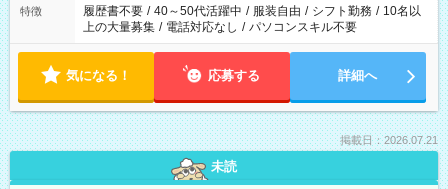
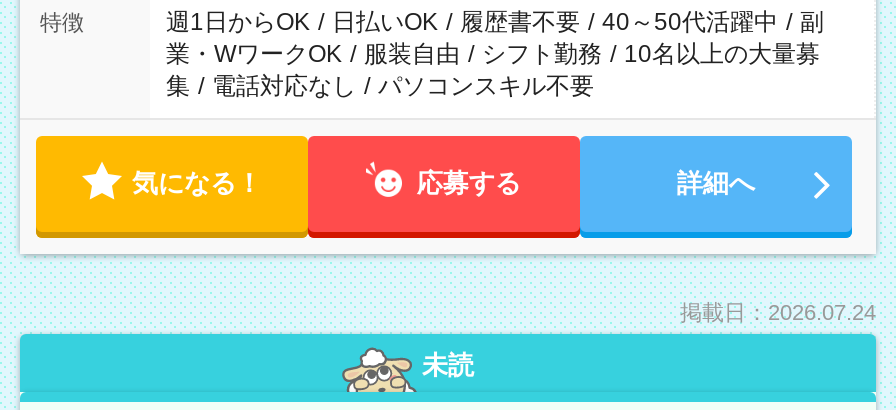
- 履歴書不要 / 40～50代活躍中 / 服装自由 / シフト勤務 / 10名以
- 上の大量募集 / 電話対応なし / パソコンスキル不要
+ 週1日からOK / 日払いOK / 履歴書不要 / 40～50代活躍中 / 副
+ 業・WワークOK / 服装自由 / シフト勤務 / 10名以上の大量募
+ 集 / 電話対応なし / パソコンスキル不要

- 掲載日：2026.07.21
+ 掲載日：2026.07.24
